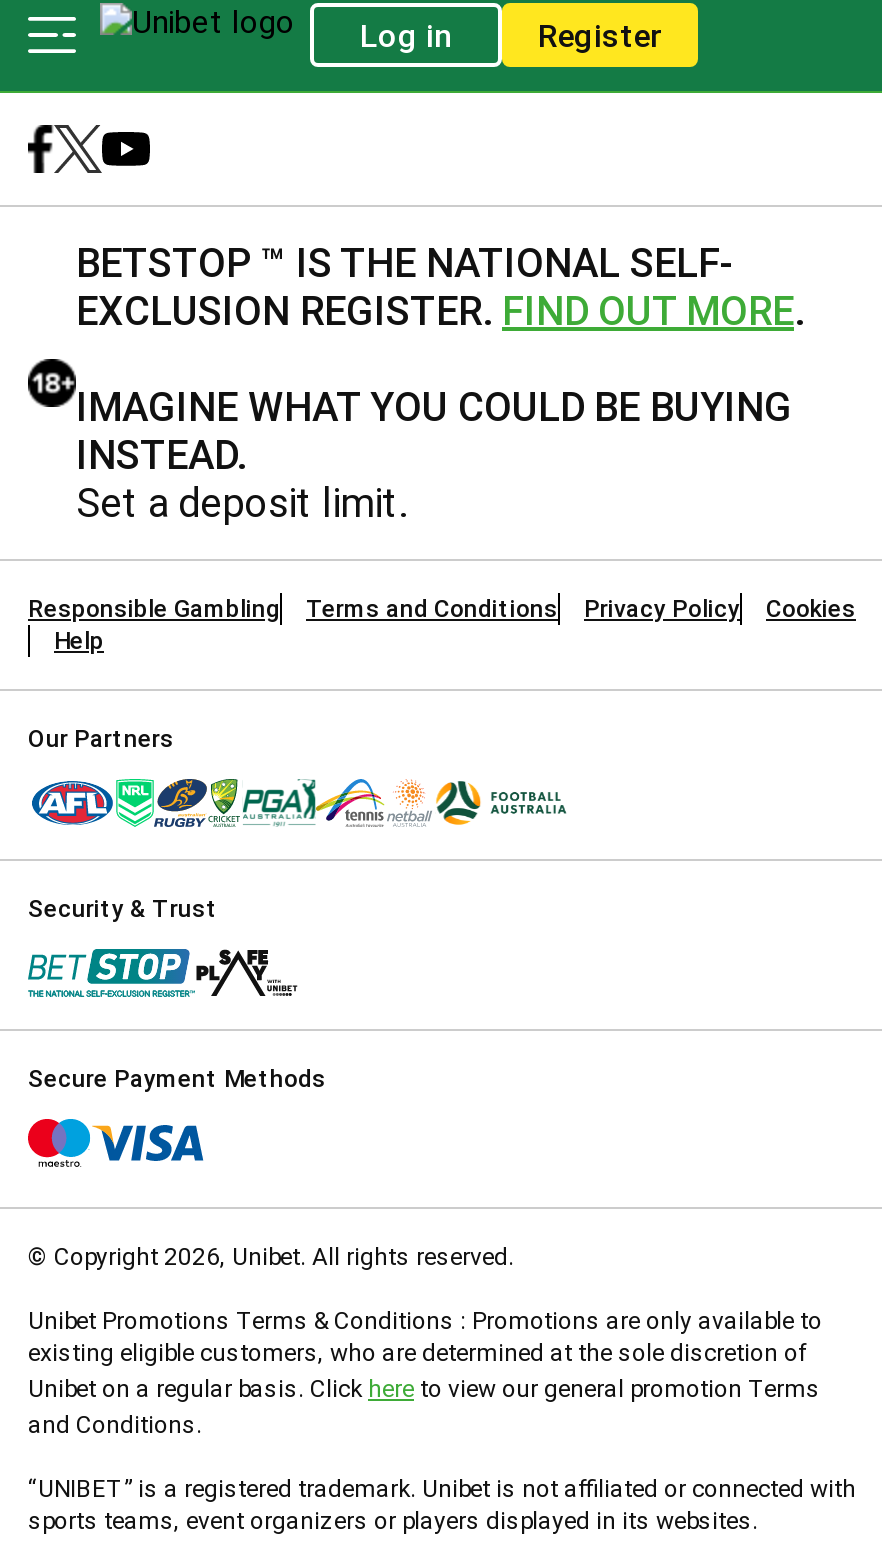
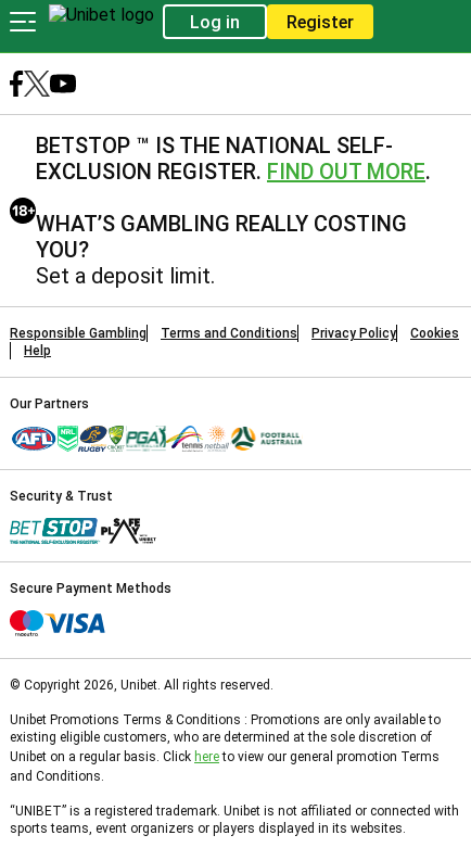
- IMAGINE WHAT YOU COULD BE BUYING
- INSTEAD.
+ WHAT’S GAMBLING REALLY COSTING
+ YOU?
